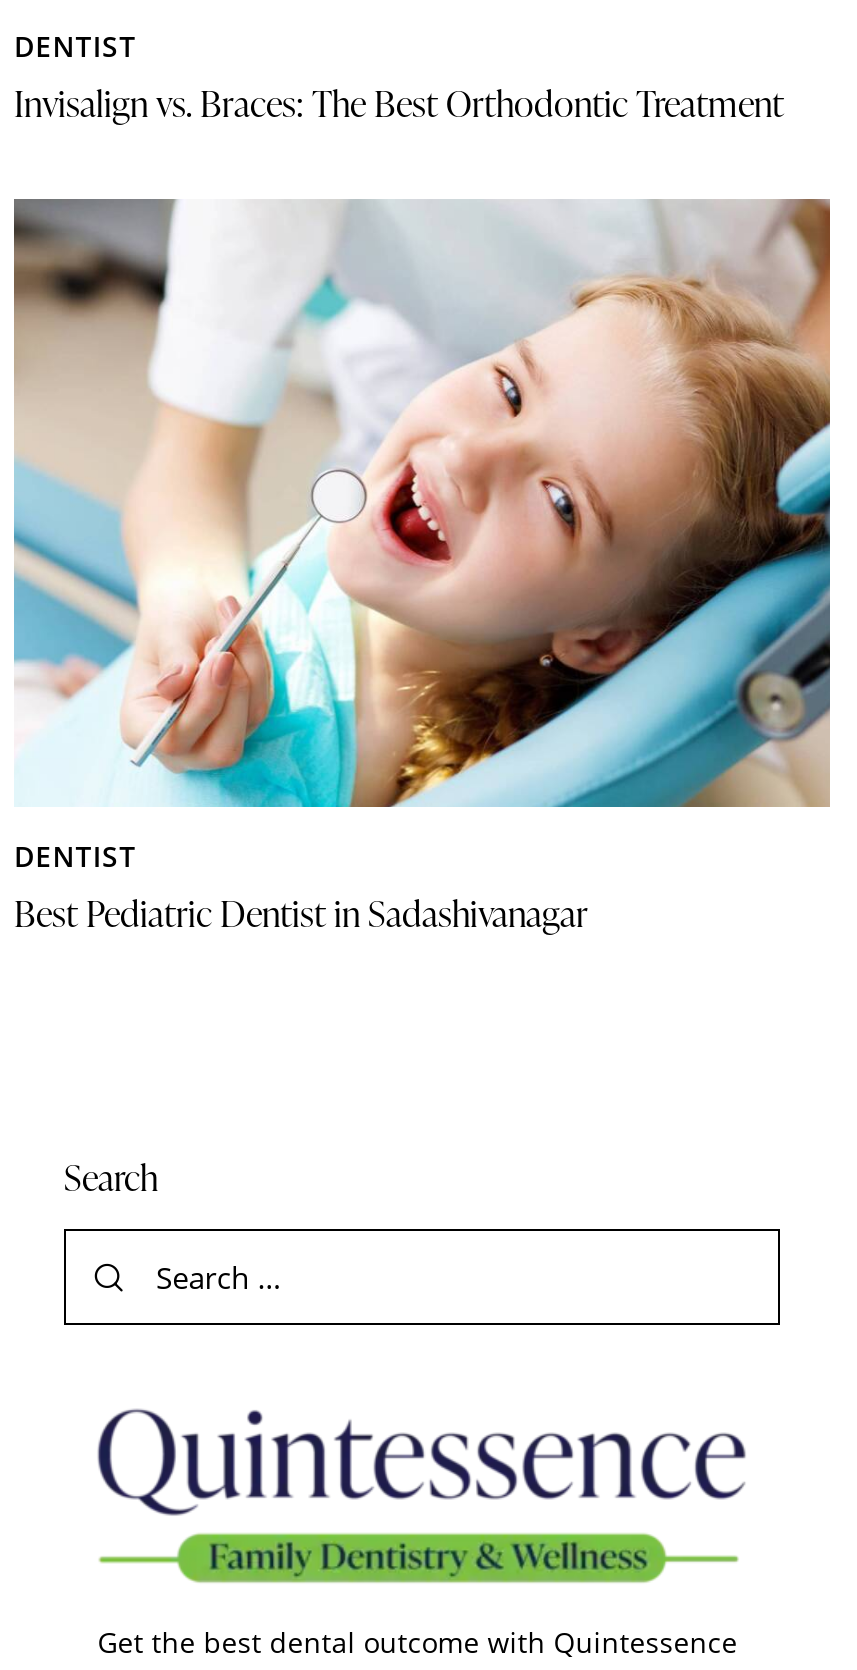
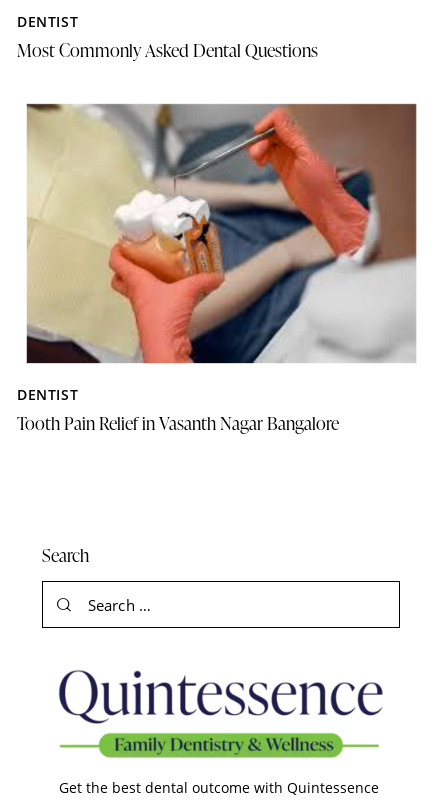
- Invisalign vs. Braces: The Best Orthodontic Treatment
+ Most Commonly Asked Dental Questions

- [image]
- Best Pediatric Dentist in Sadashivanagar
+ [image]
+ Tooth Pain Relief in Vasanth Nagar Bangalore
